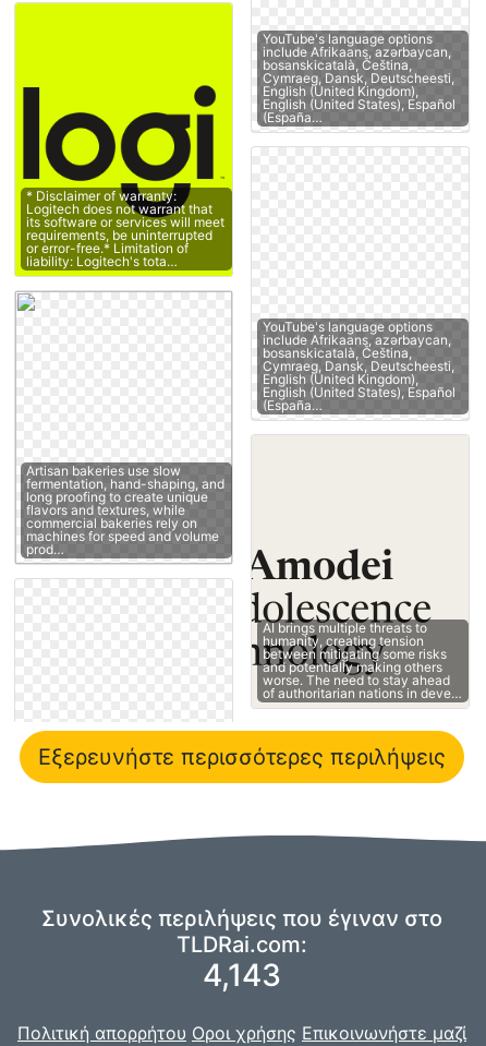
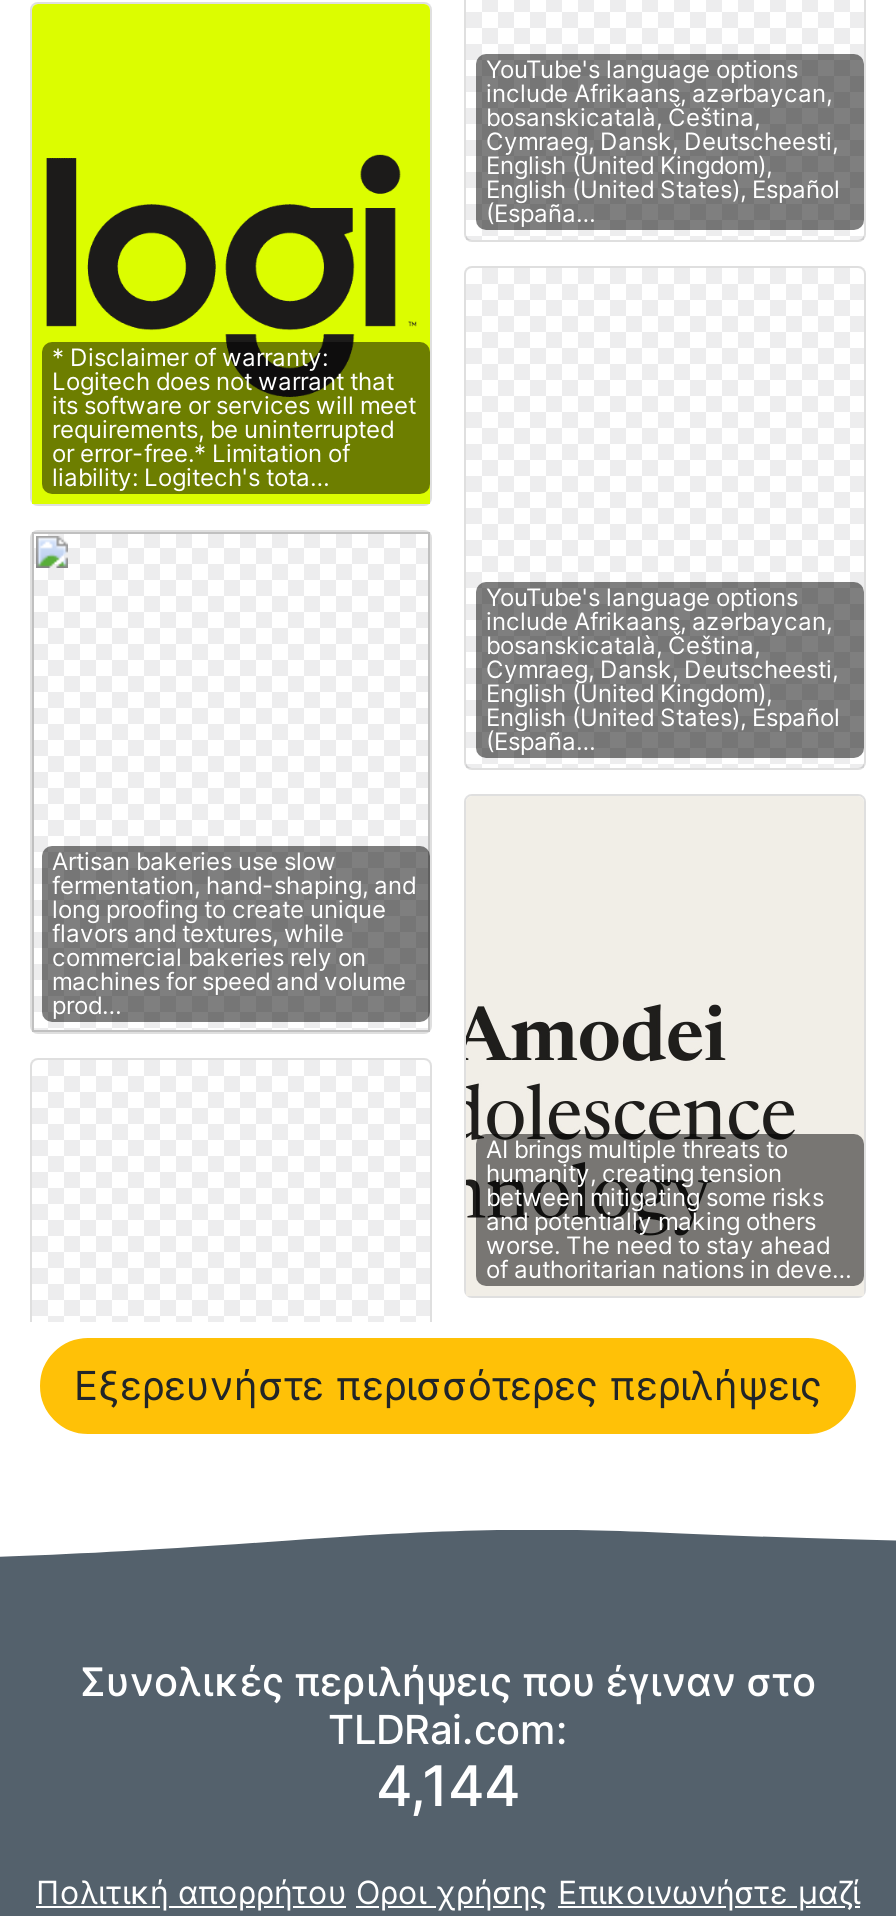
- 4,143
+ 4,144
